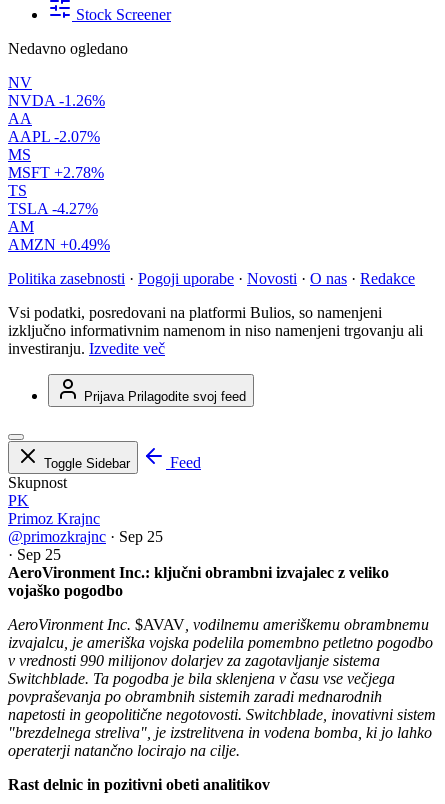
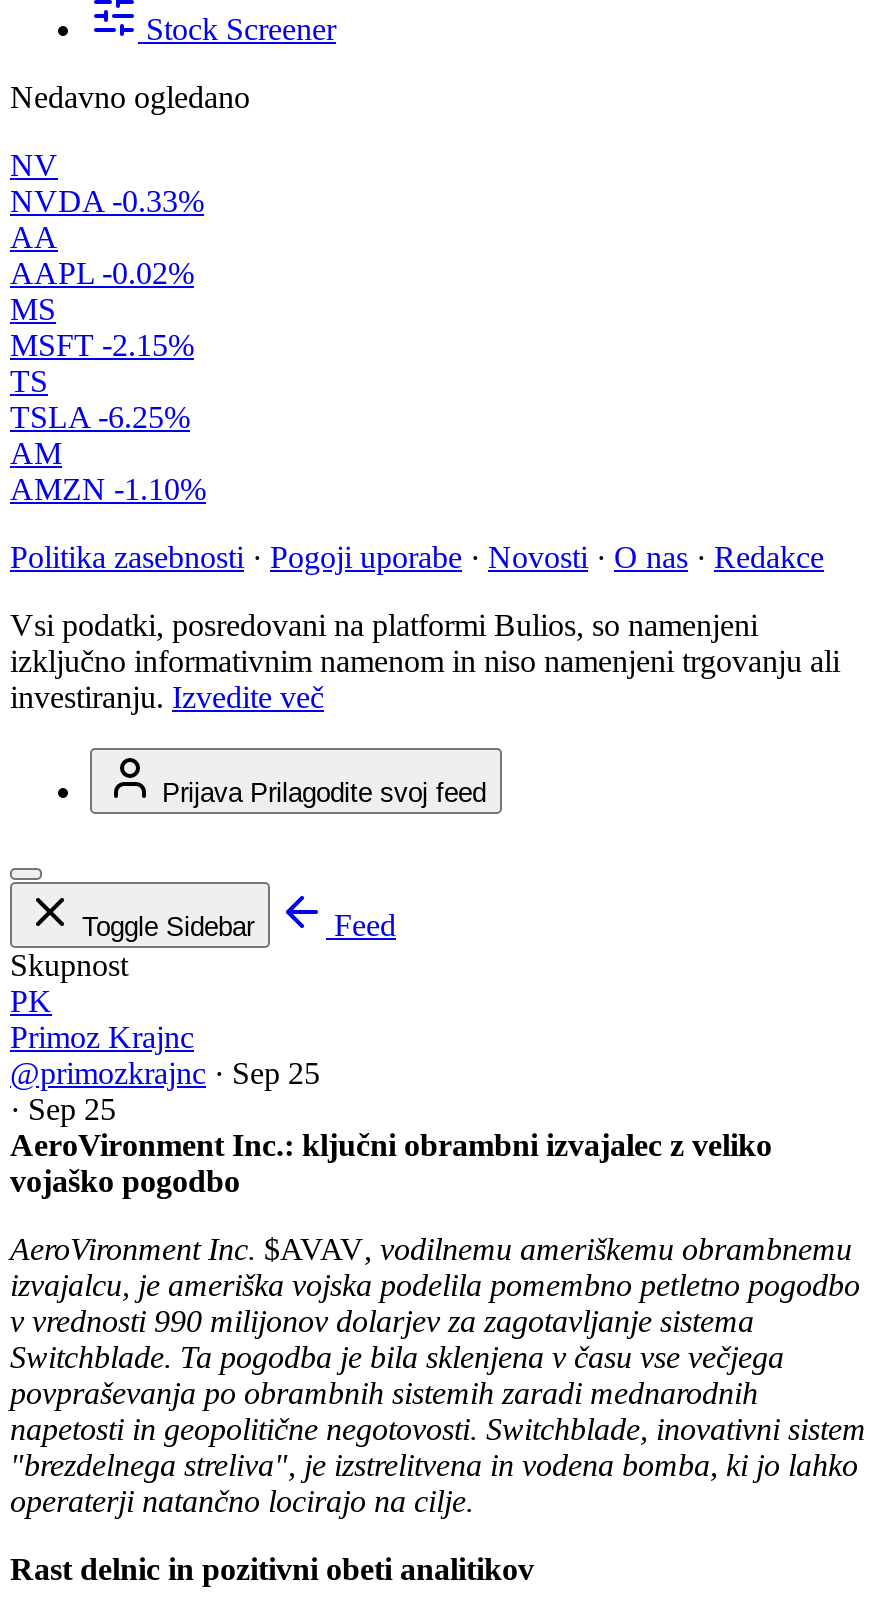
- NVDA -1.26%
+ NVDA -0.33%

- AAPL -2.07%
+ AAPL -0.02%

- MSFT +2.78%
+ MSFT -2.15%

- TSLA -4.27%
+ TSLA -6.25%

- AMZN +0.49%
+ AMZN -1.10%
